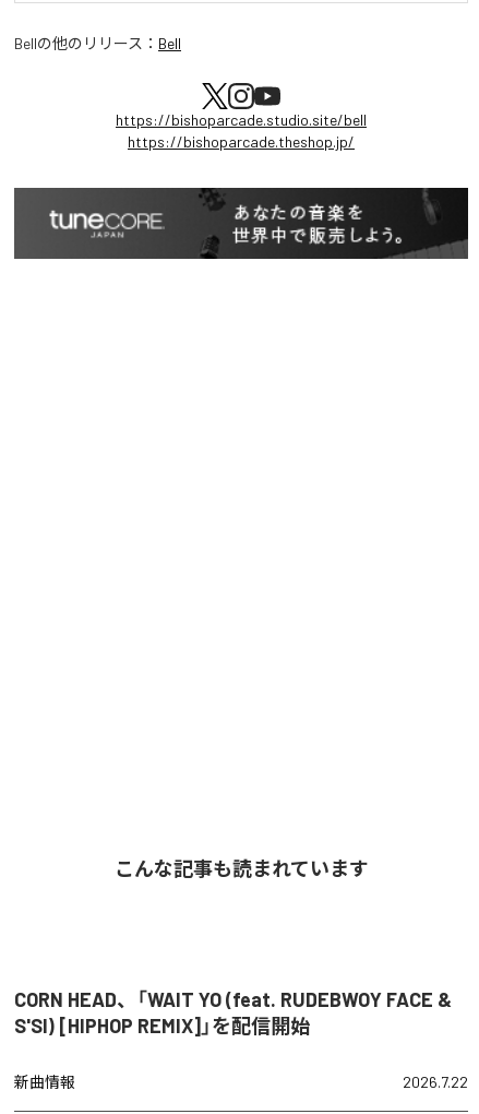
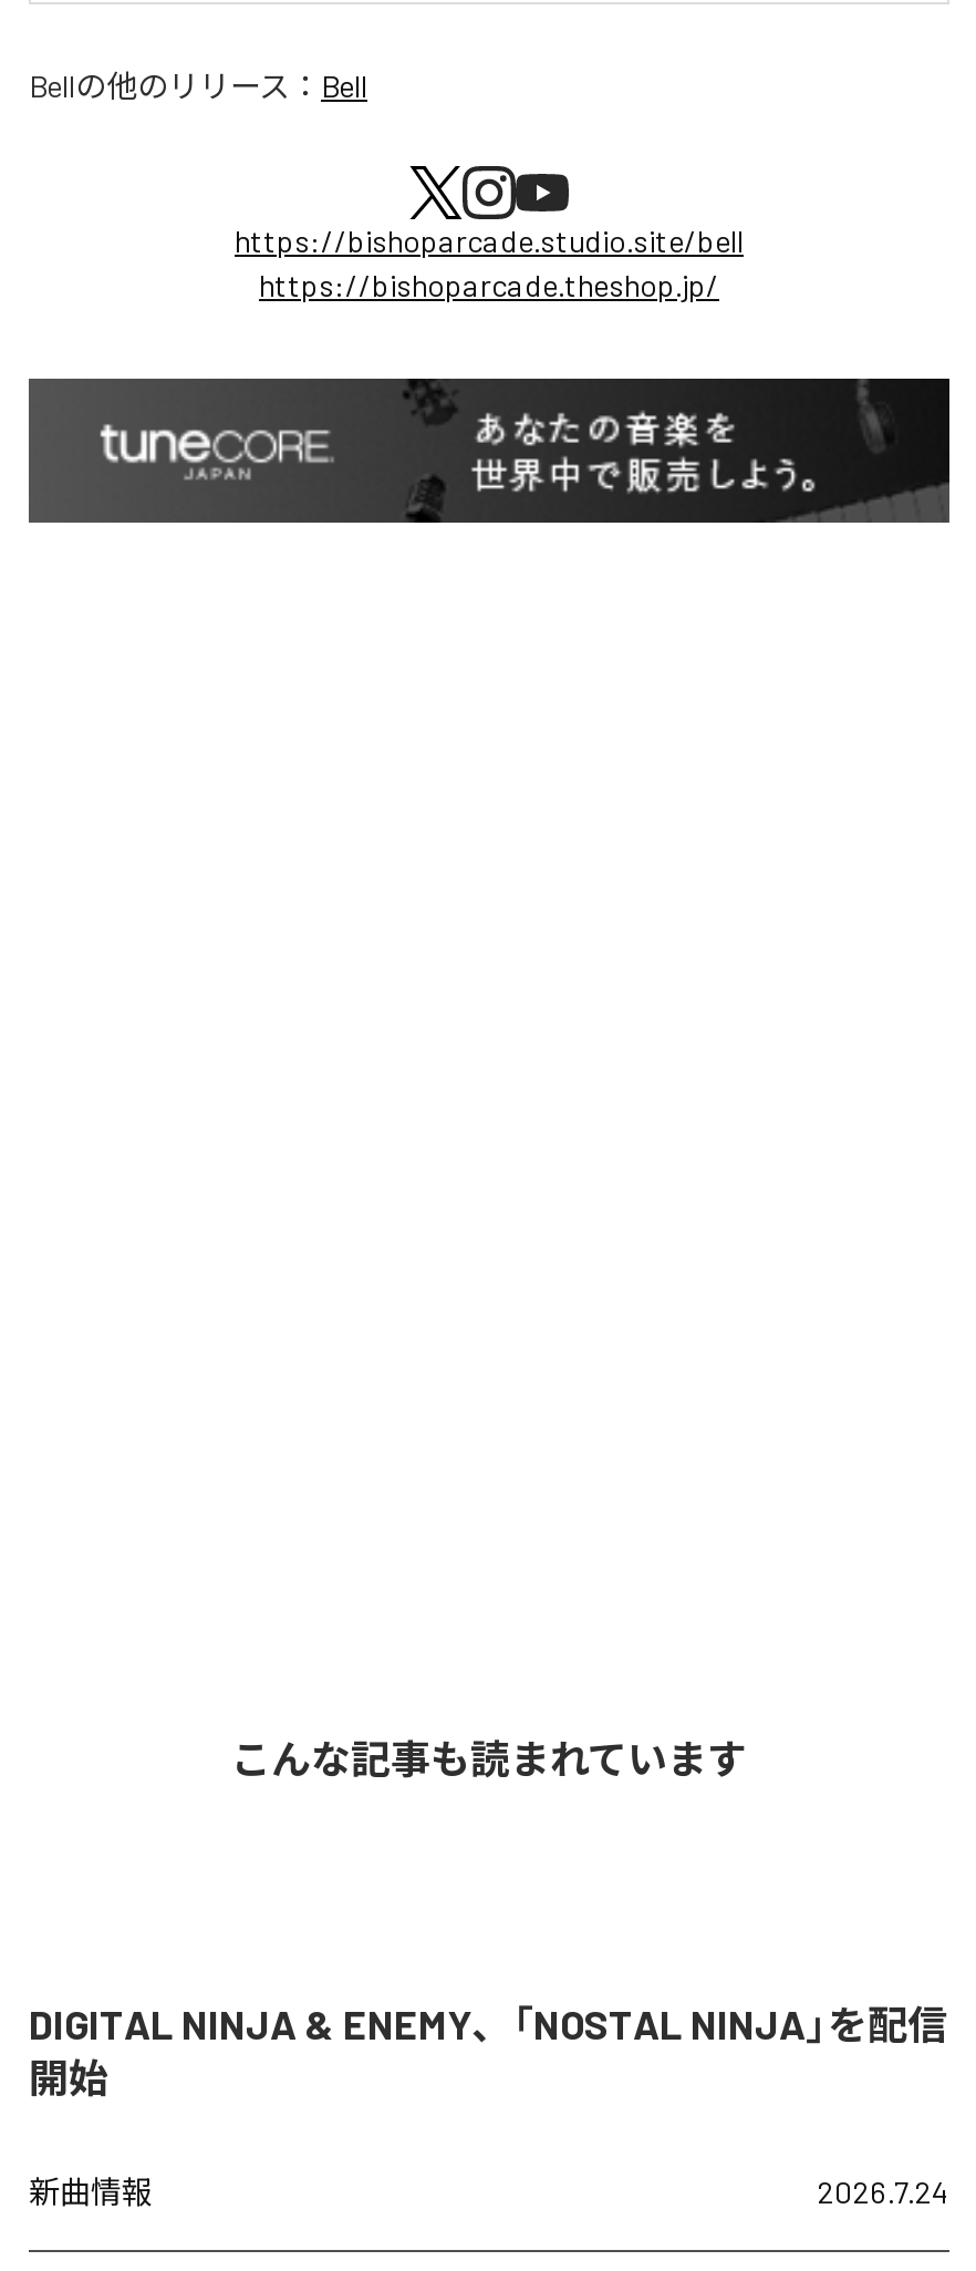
- CORN HEAD、「WAIT YO (feat. RUDEBWOY FACE &
- S'SI) [HIPHOP REMIX]」を配信開始
+ DIGITAL NINJA & ENEMY、「NOSTAL NINJA」を配信
+ 開始

- 2026.7.22
+ 2026.7.24
